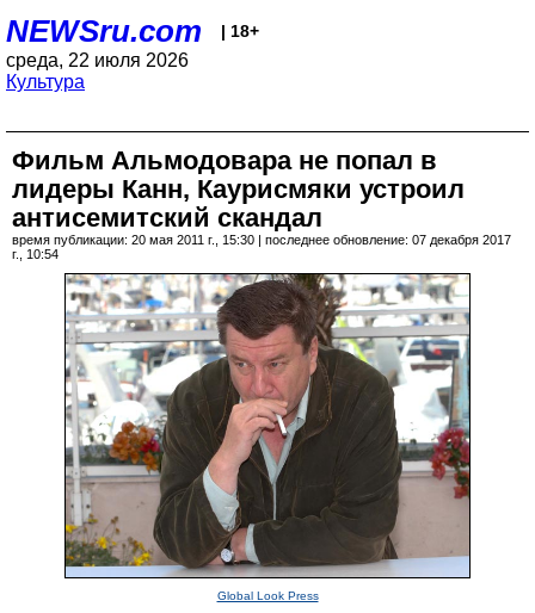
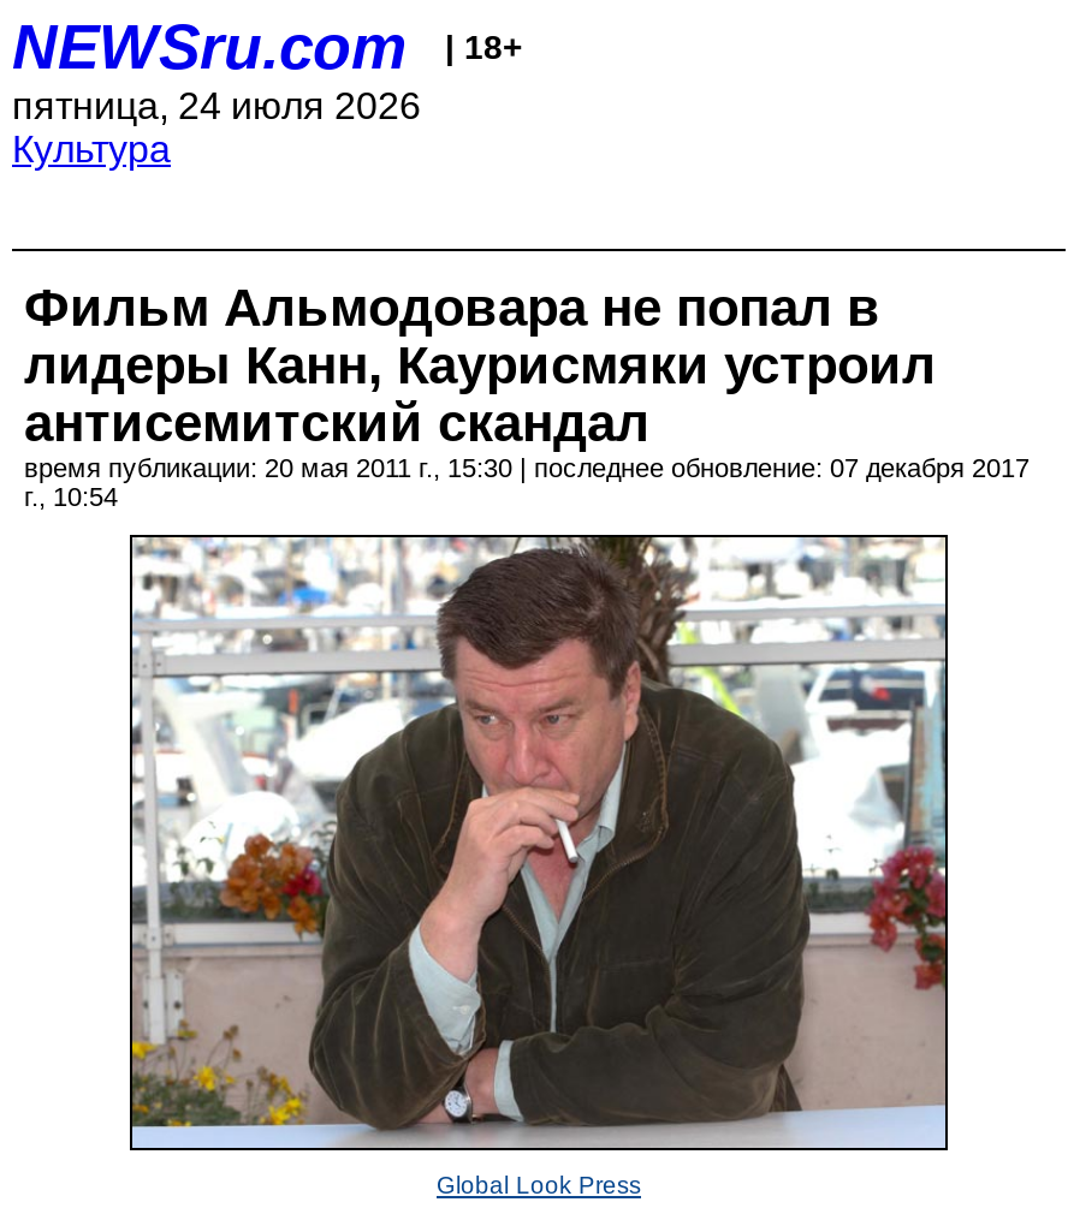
- среда, 22 июля 2026
+ пятница, 24 июля 2026
